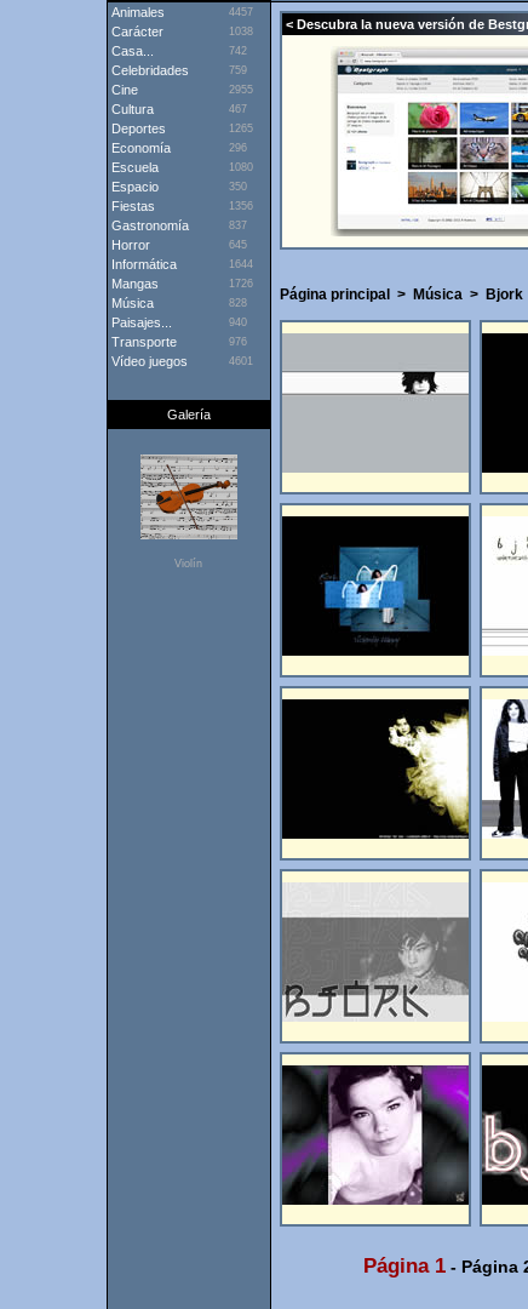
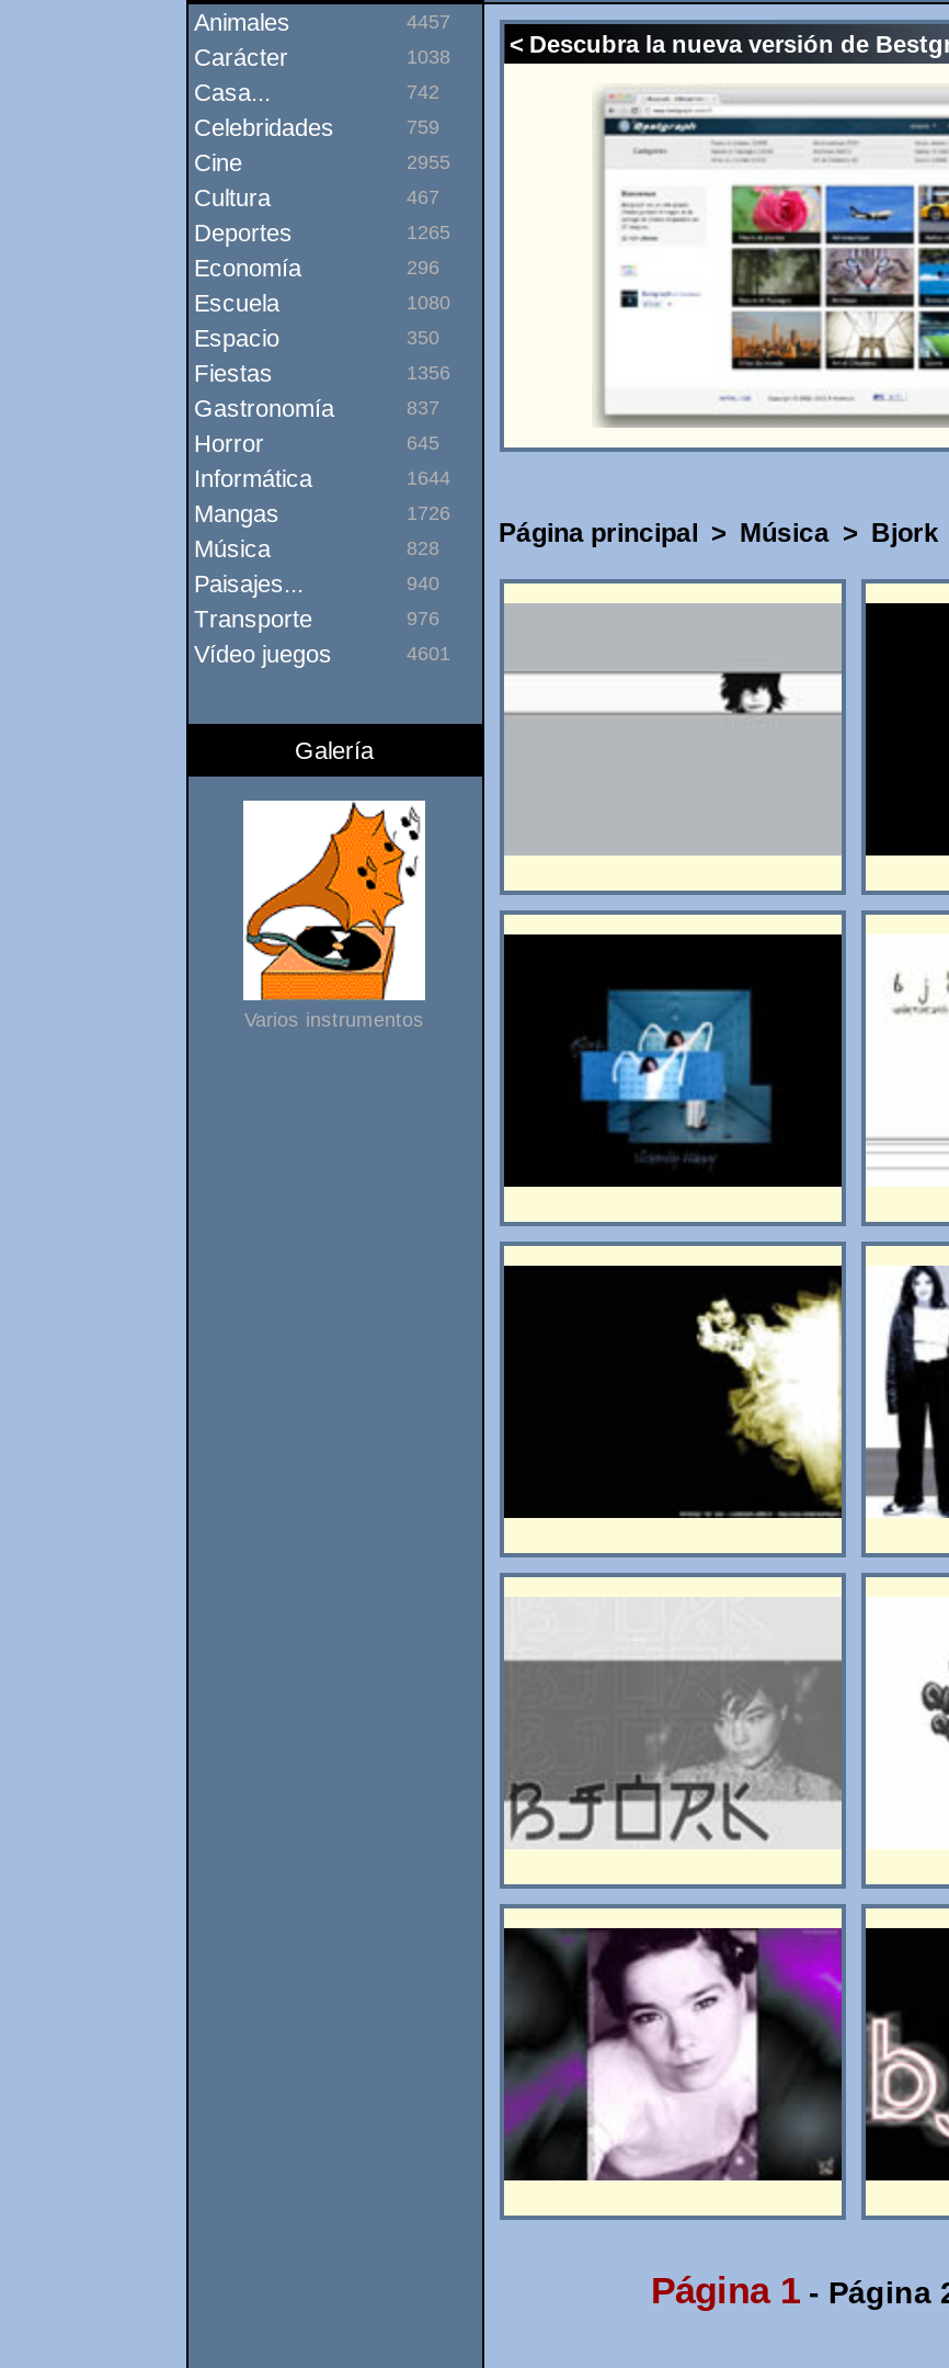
- [image]
- Violín
+ [image]
+ Varios instrumentos
